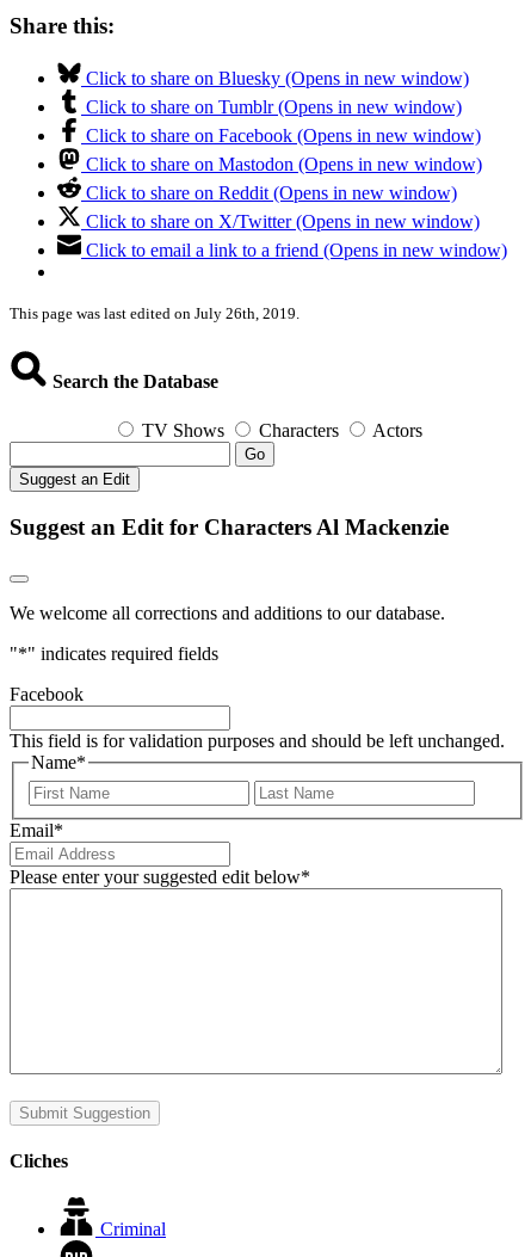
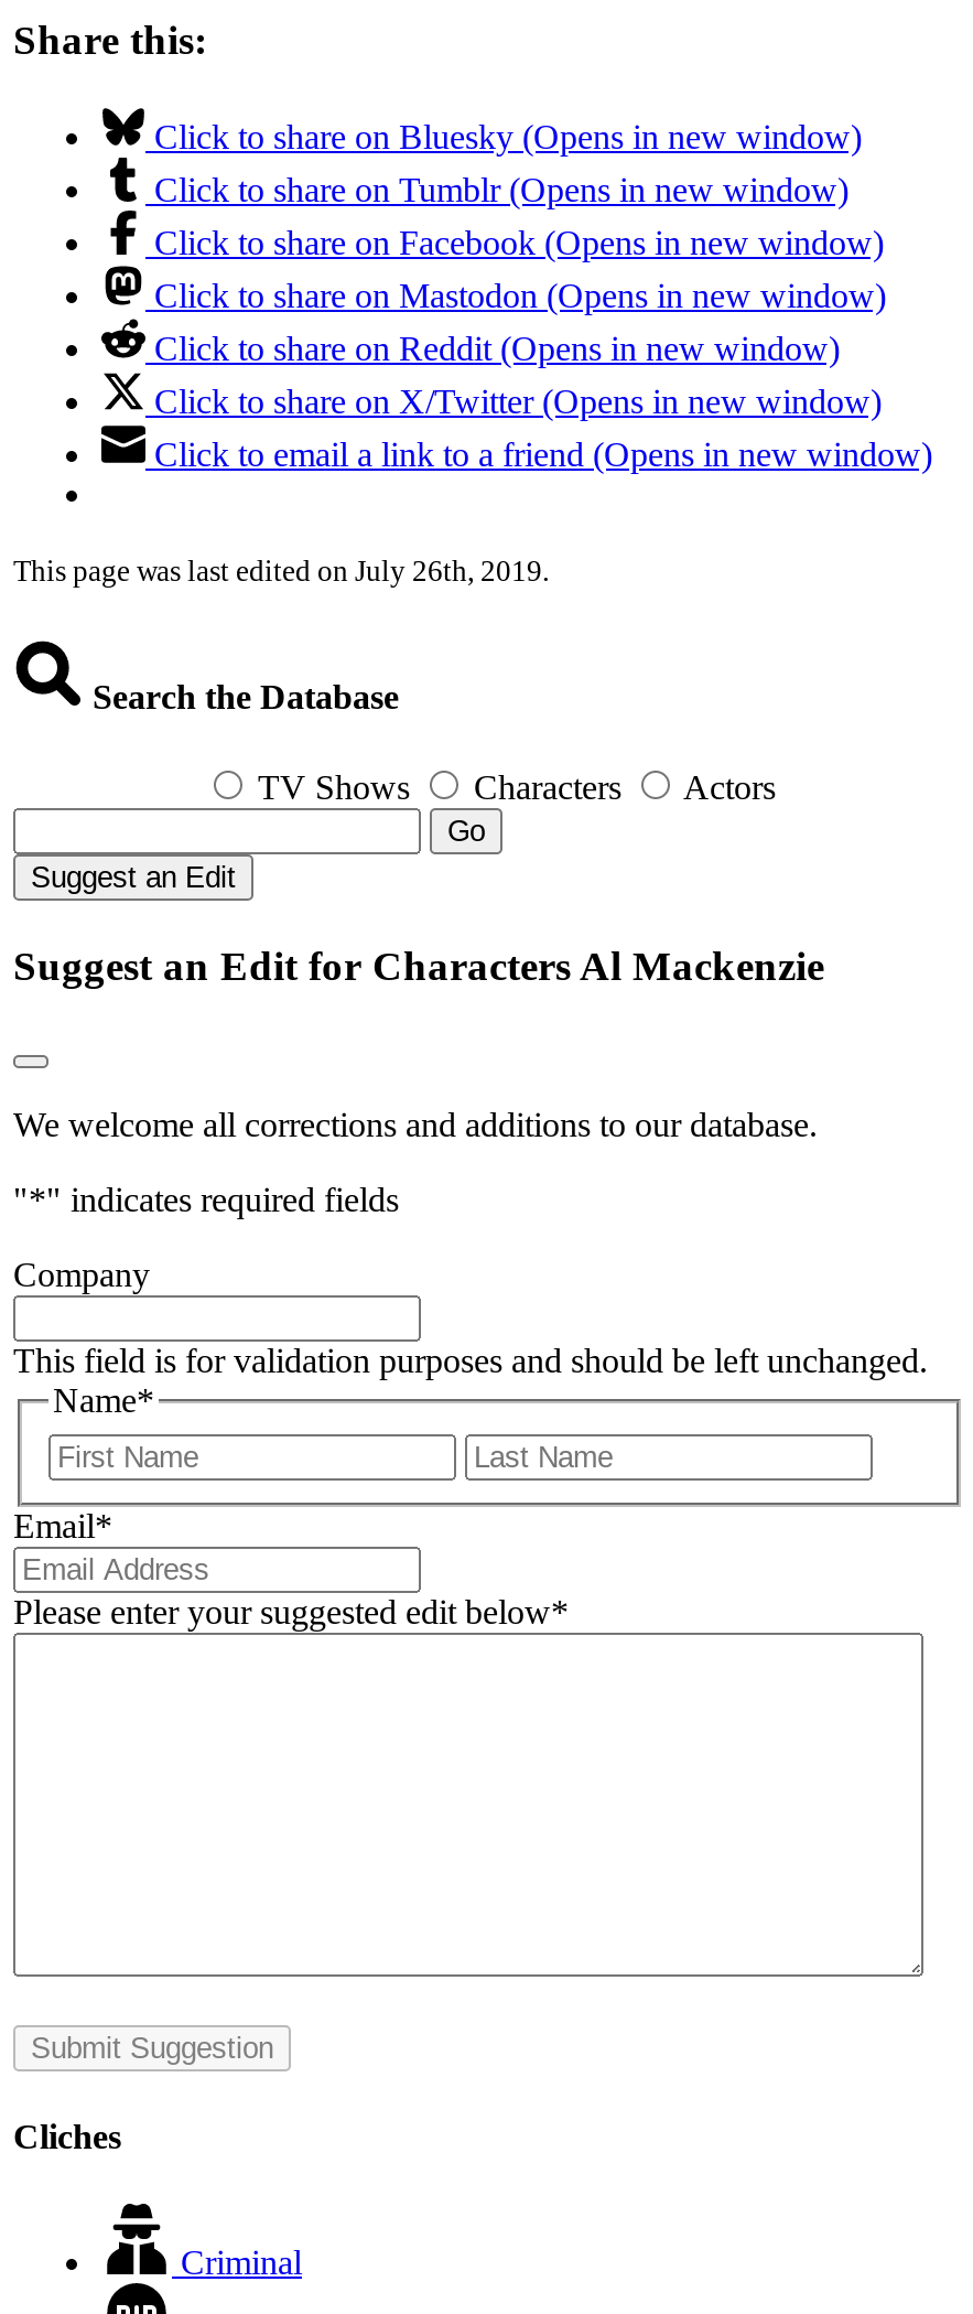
- Facebook
+ Company
